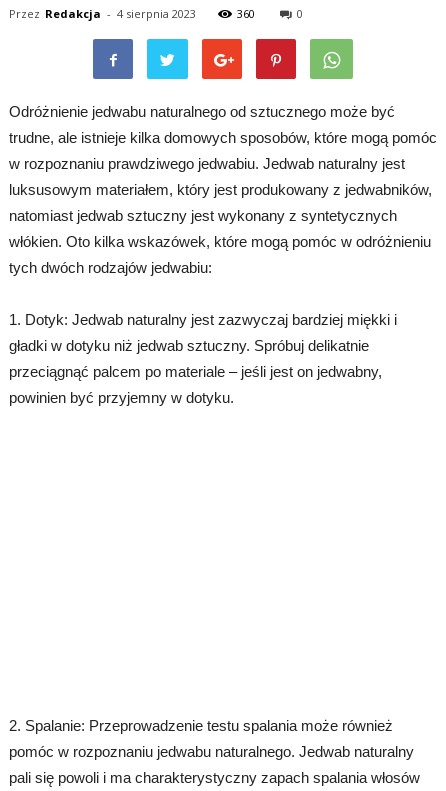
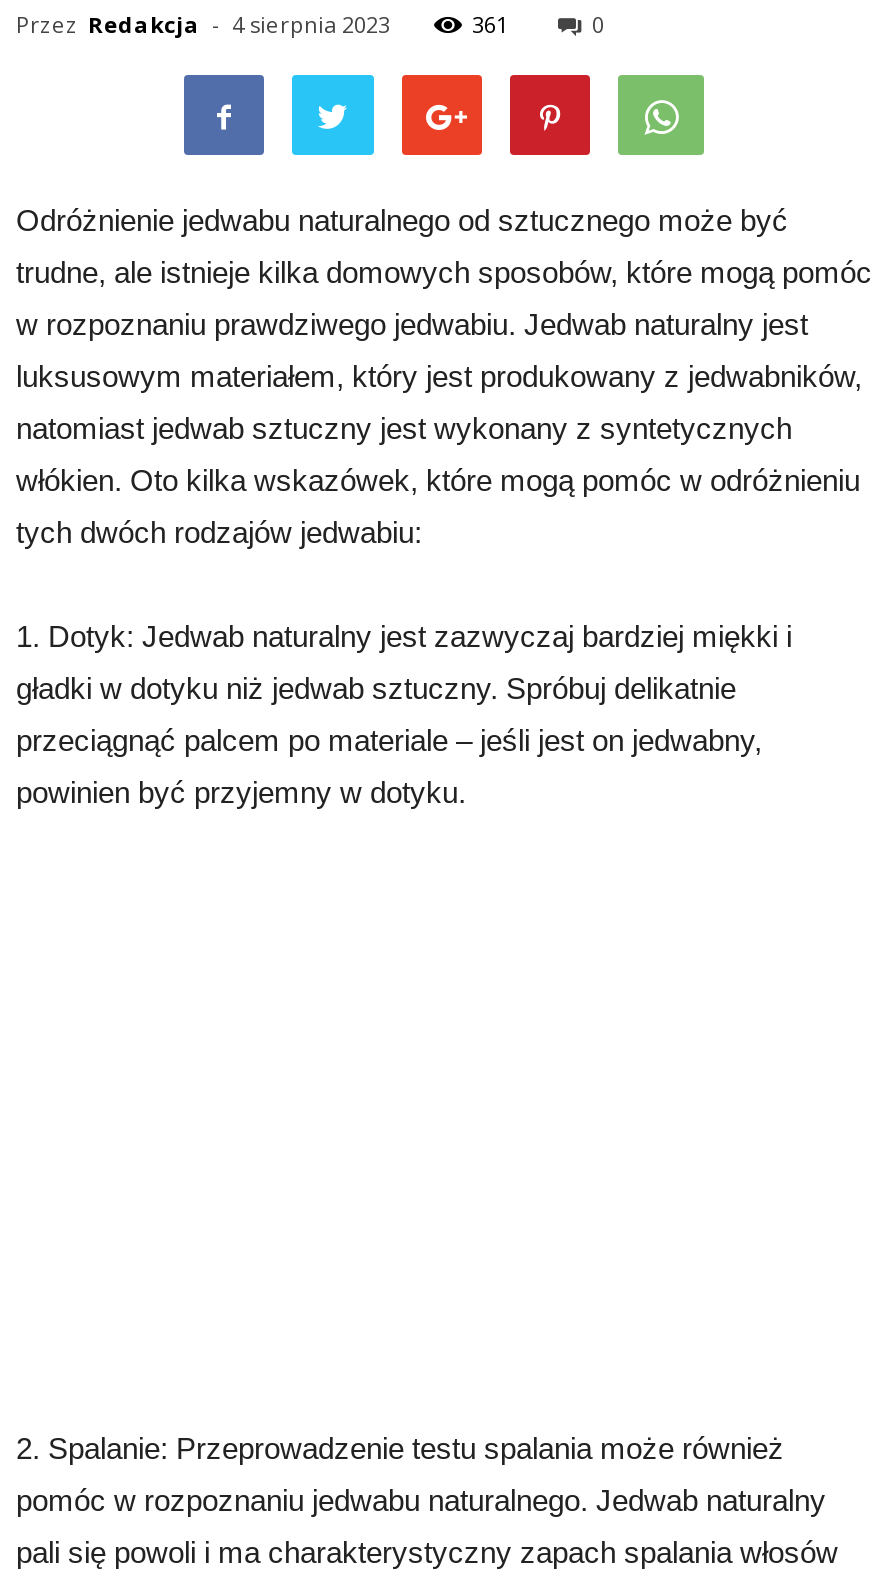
- 360
+ 361
